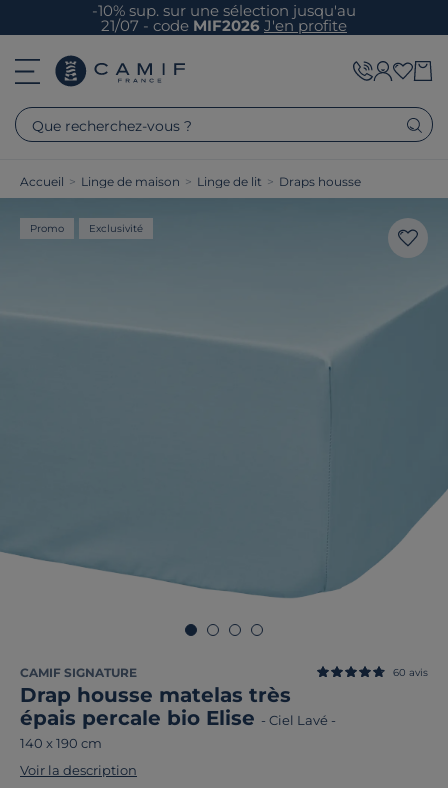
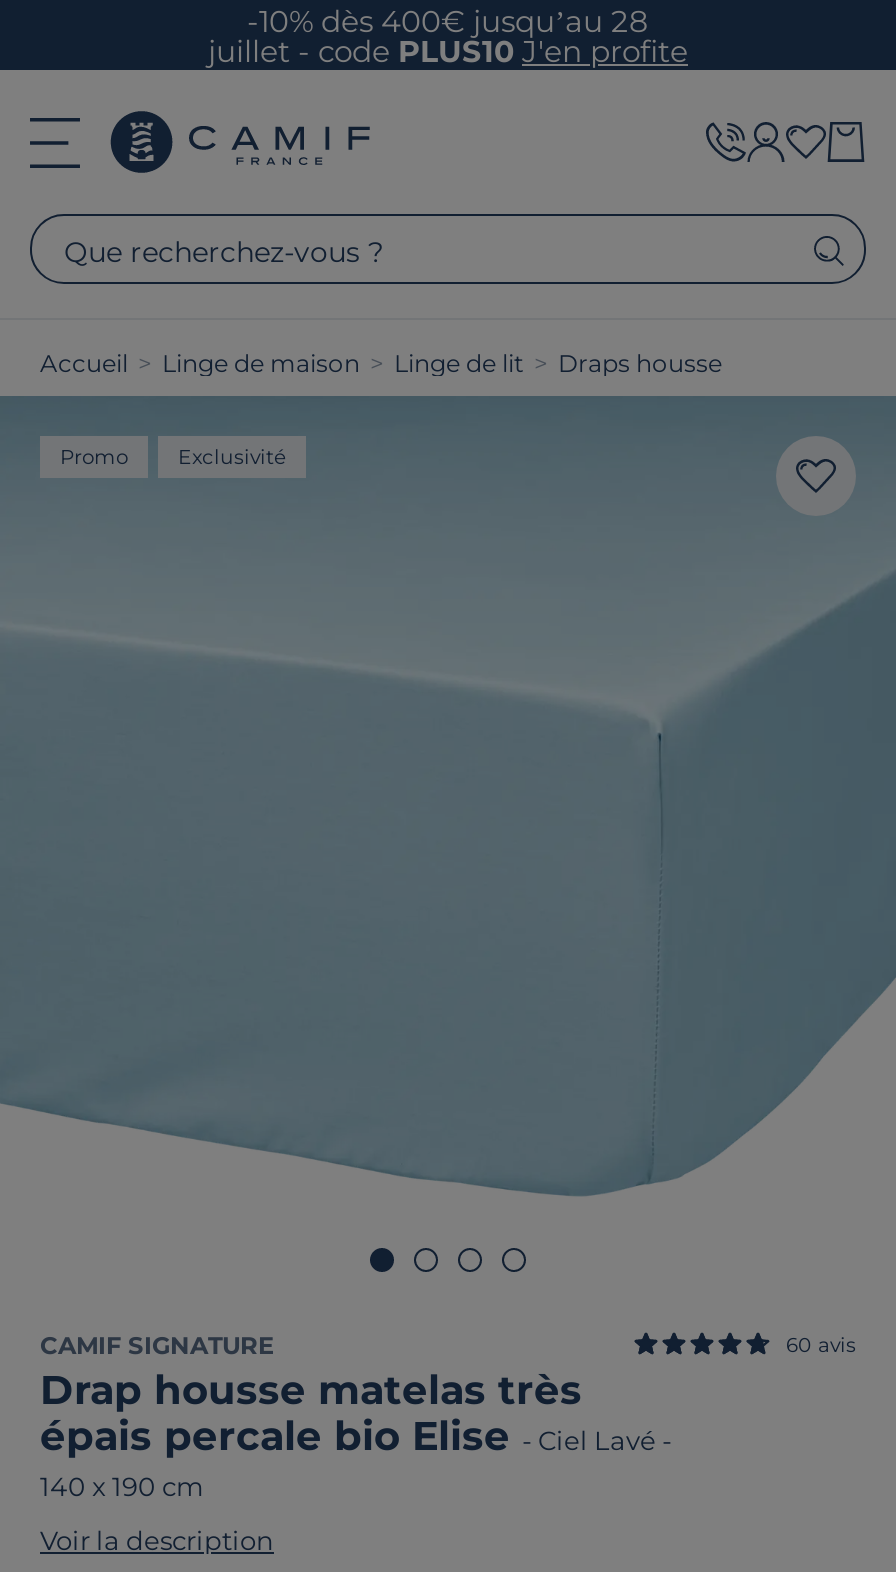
- -10% sup. sur une sélection jusqu'au
- 21/07 - codeMIF2026 J'en profite
+ -10% dès 400€ jusqu’au 28
+ juillet - codePLUS10 J'en profite
